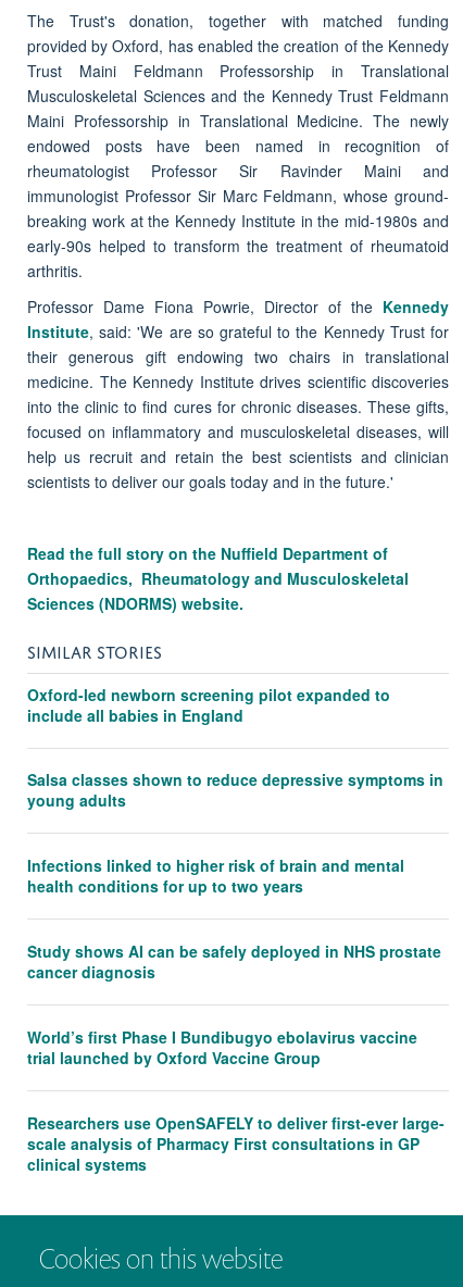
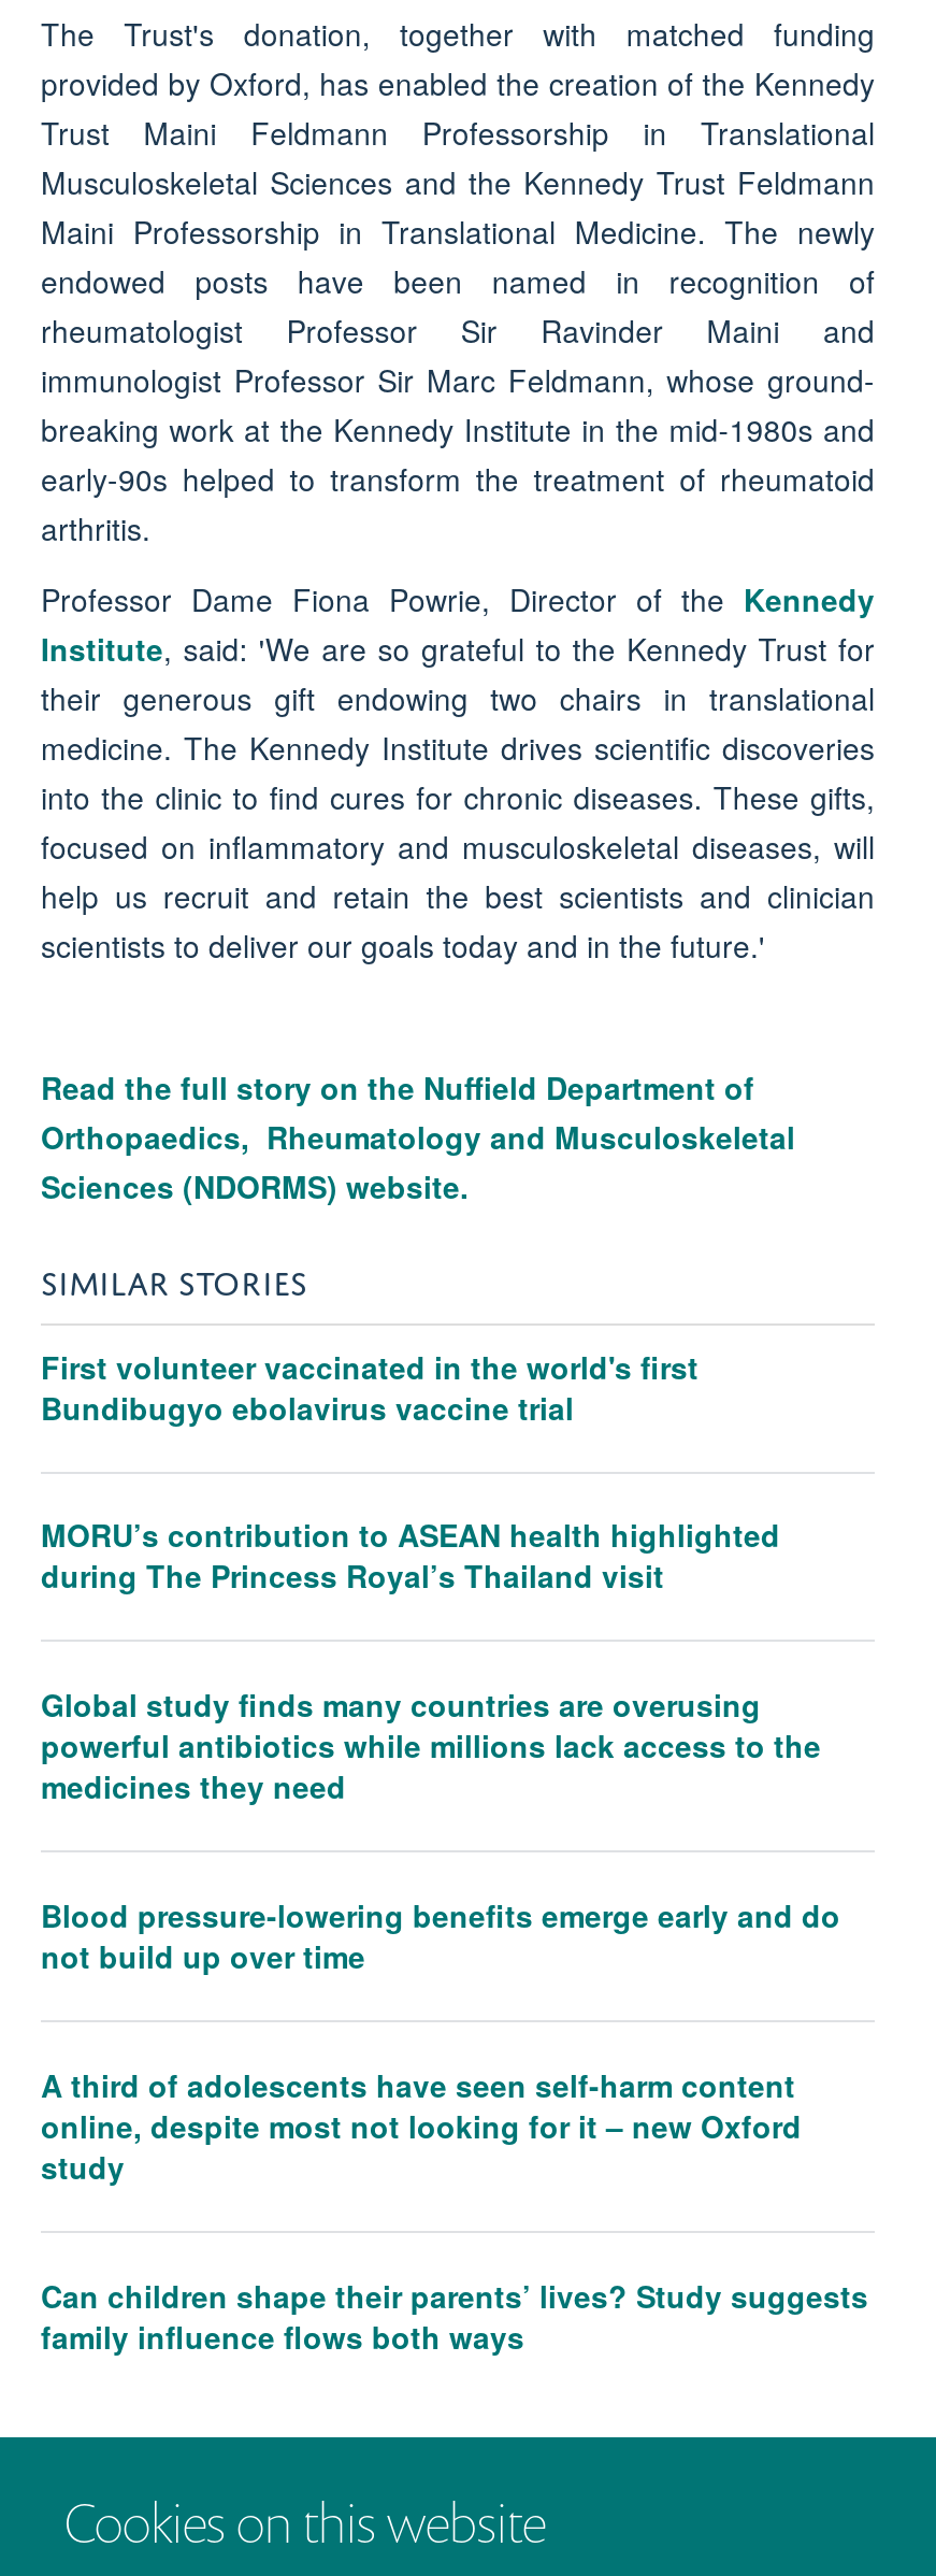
- Oxford-led newborn screening pilot expanded to
- include all babies in England
+ First volunteer vaccinated in the world's first
+ Bundibugyo ebolavirus vaccine trial

- Salsa classes shown to reduce depressive symptoms in
- young adults
+ MORU’s contribution to ASEAN health highlighted
+ during The Princess Royal’s Thailand visit

- Infections linked to higher risk of brain and mental
- health conditions for up to two years
+ Global study finds many countries are overusing
+ powerful antibiotics while millions lack access to the
+ medicines they need

- Study shows AI can be safely deployed in NHS prostate
- cancer diagnosis
+ Blood pressure-lowering benefits emerge early and do
+ not build up over time

- World’s first Phase I Bundibugyo ebolavirus vaccine
- trial launched by Oxford Vaccine Group
+ A third of adolescents have seen self-harm content
+ online, despite most not looking for it – new Oxford
+ study

- Researchers use OpenSAFELY to deliver first-ever large-
- scale analysis of Pharmacy First consultations in GP
- clinical systems
+ Can children shape their parents’ lives? Study suggests
+ family influence flows both ways
